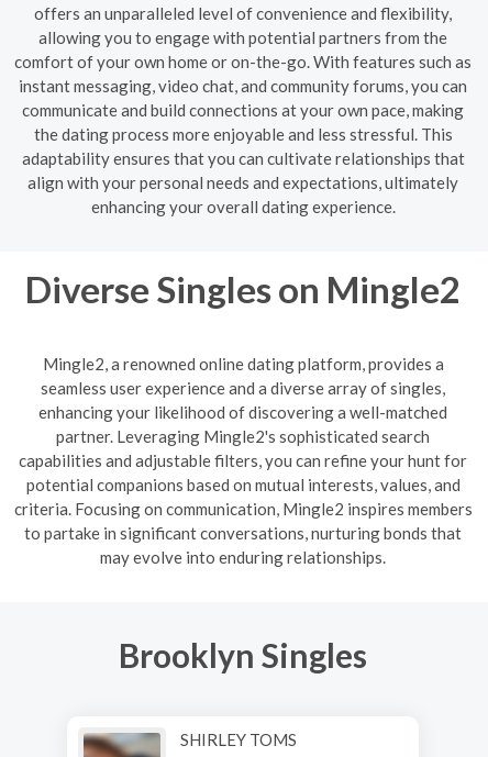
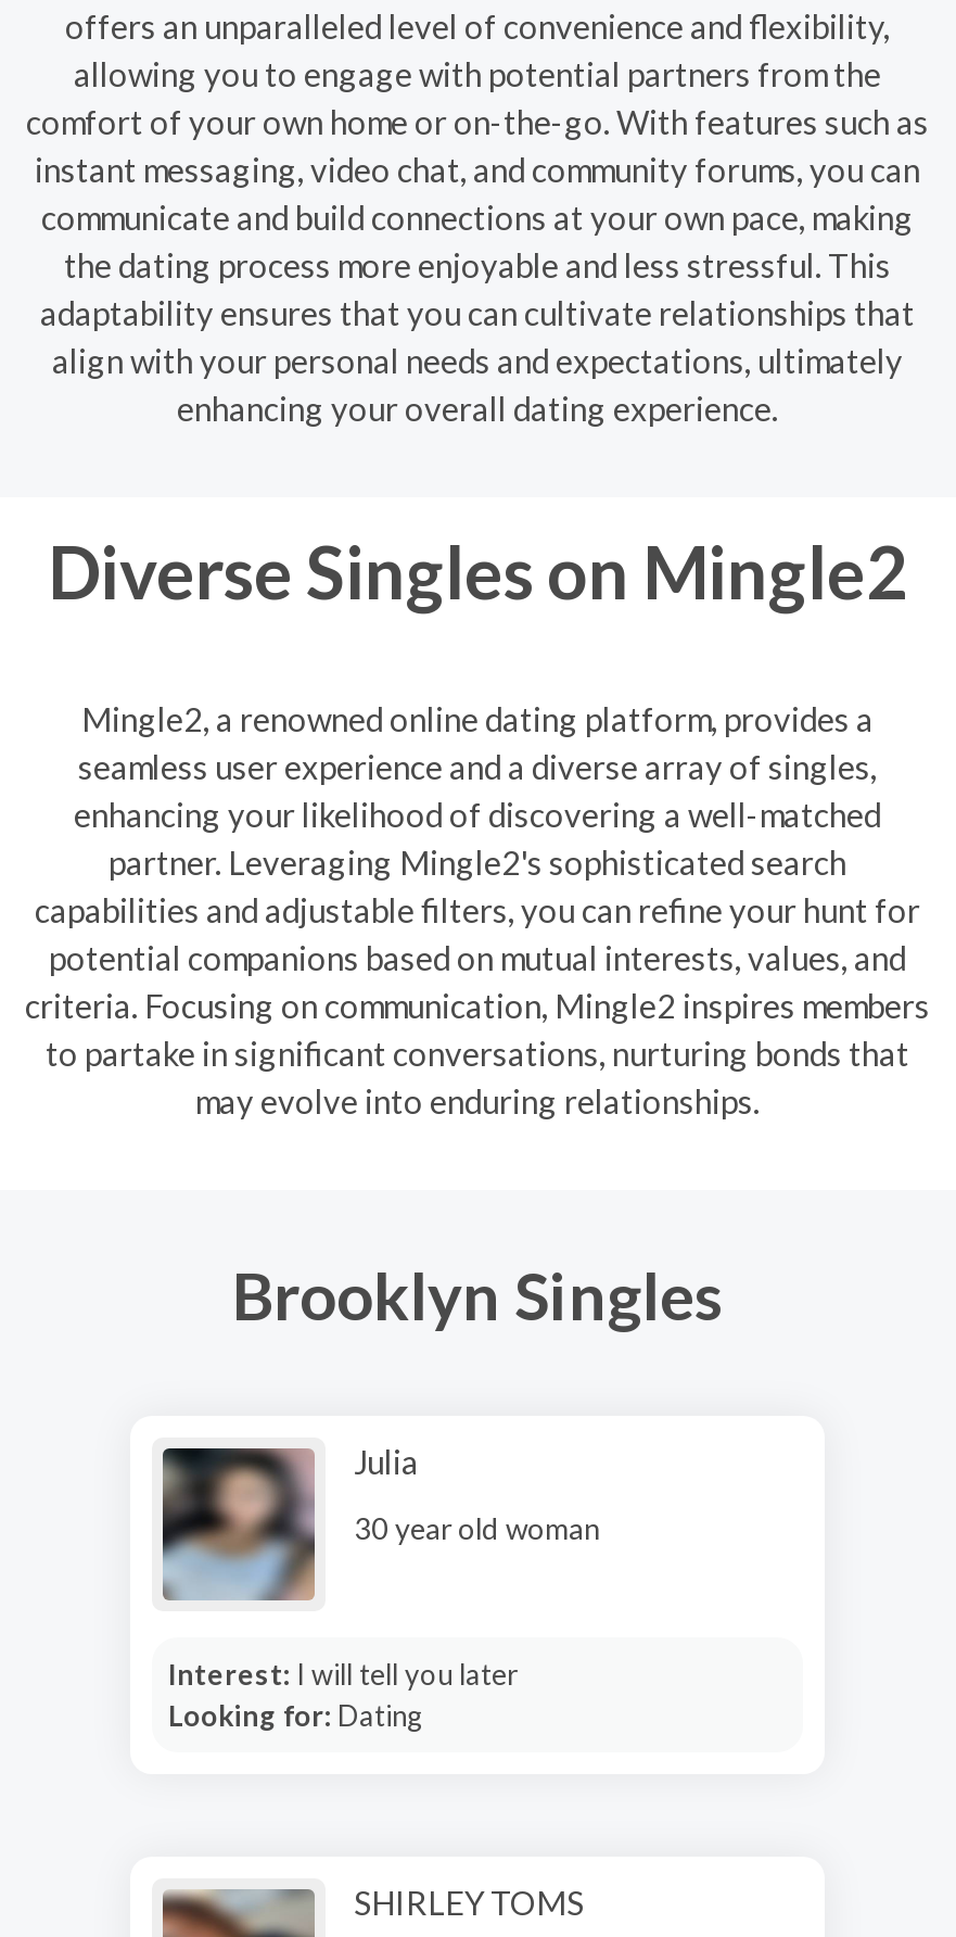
+ [image]
+ Julia
+ 30 year old woman

+ Interest: I will tell you later
+ Looking for: Dating
